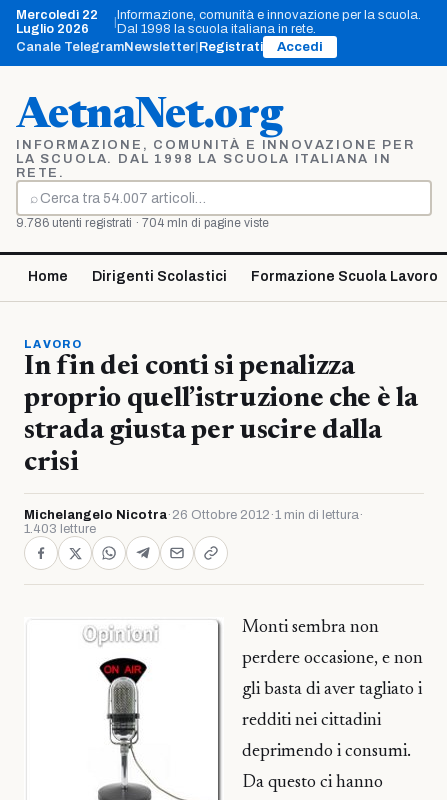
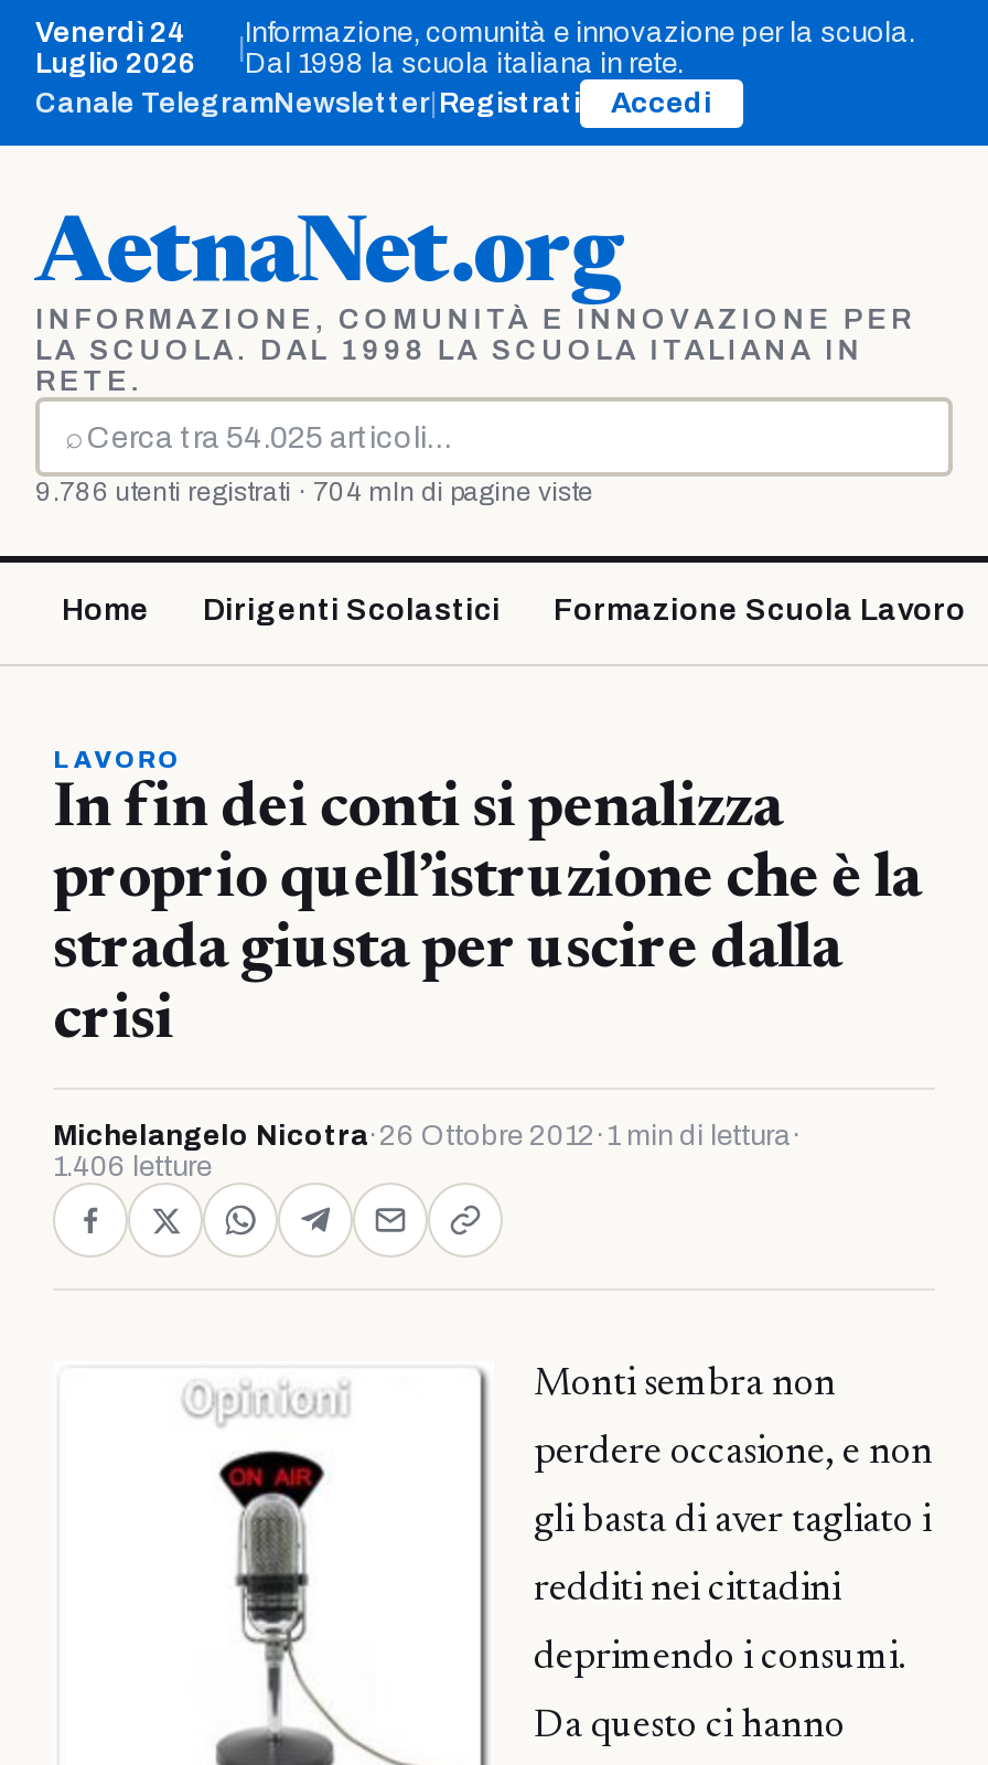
- Mercoledì 22
+ Venerdì 24

- 1.403 letture
+ 1.406 letture
